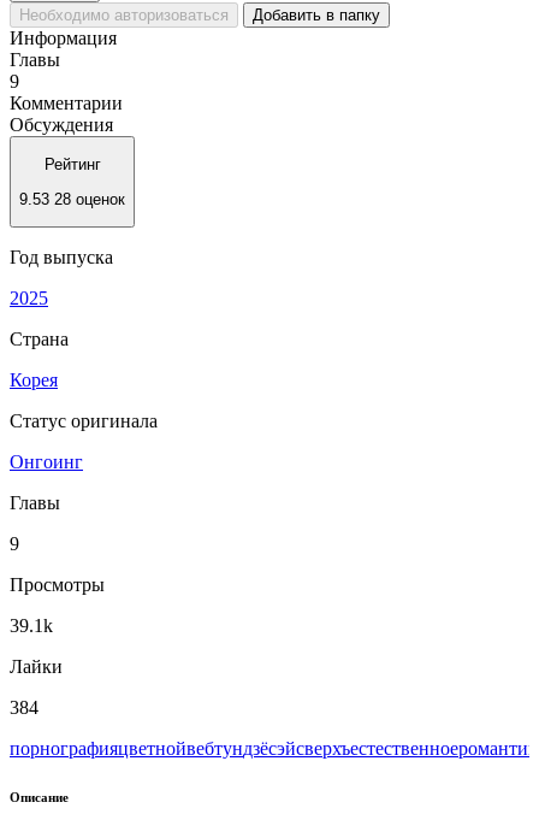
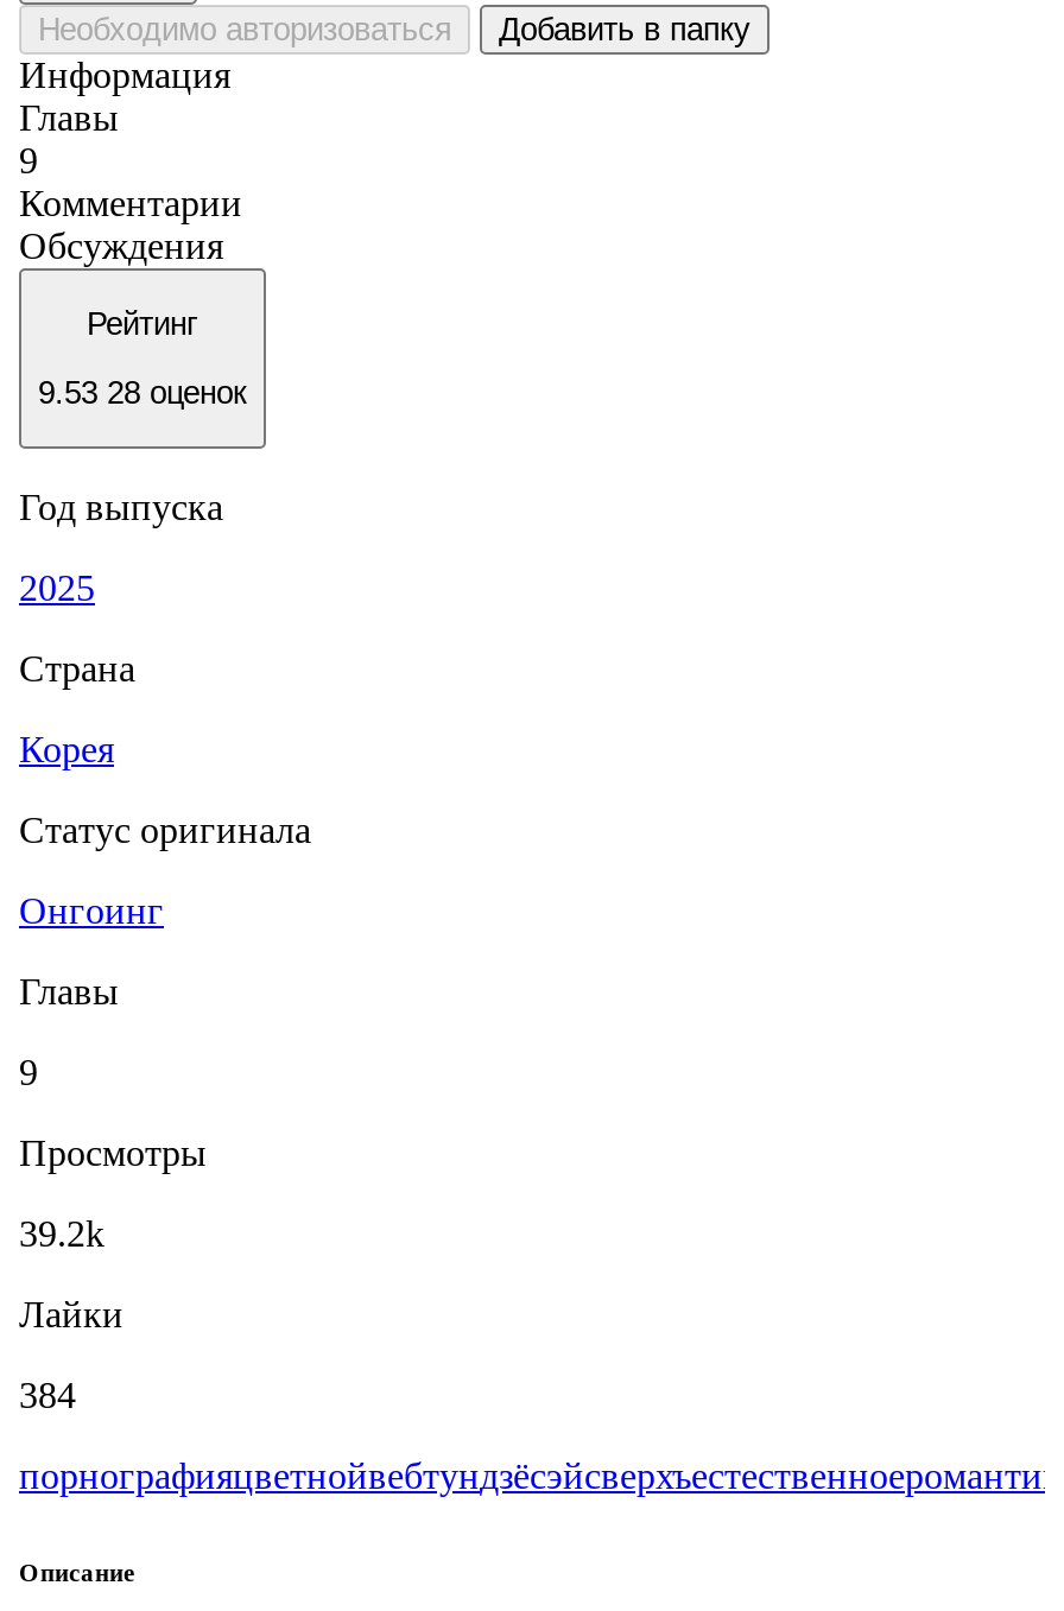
- 39.1k
+ 39.2k
